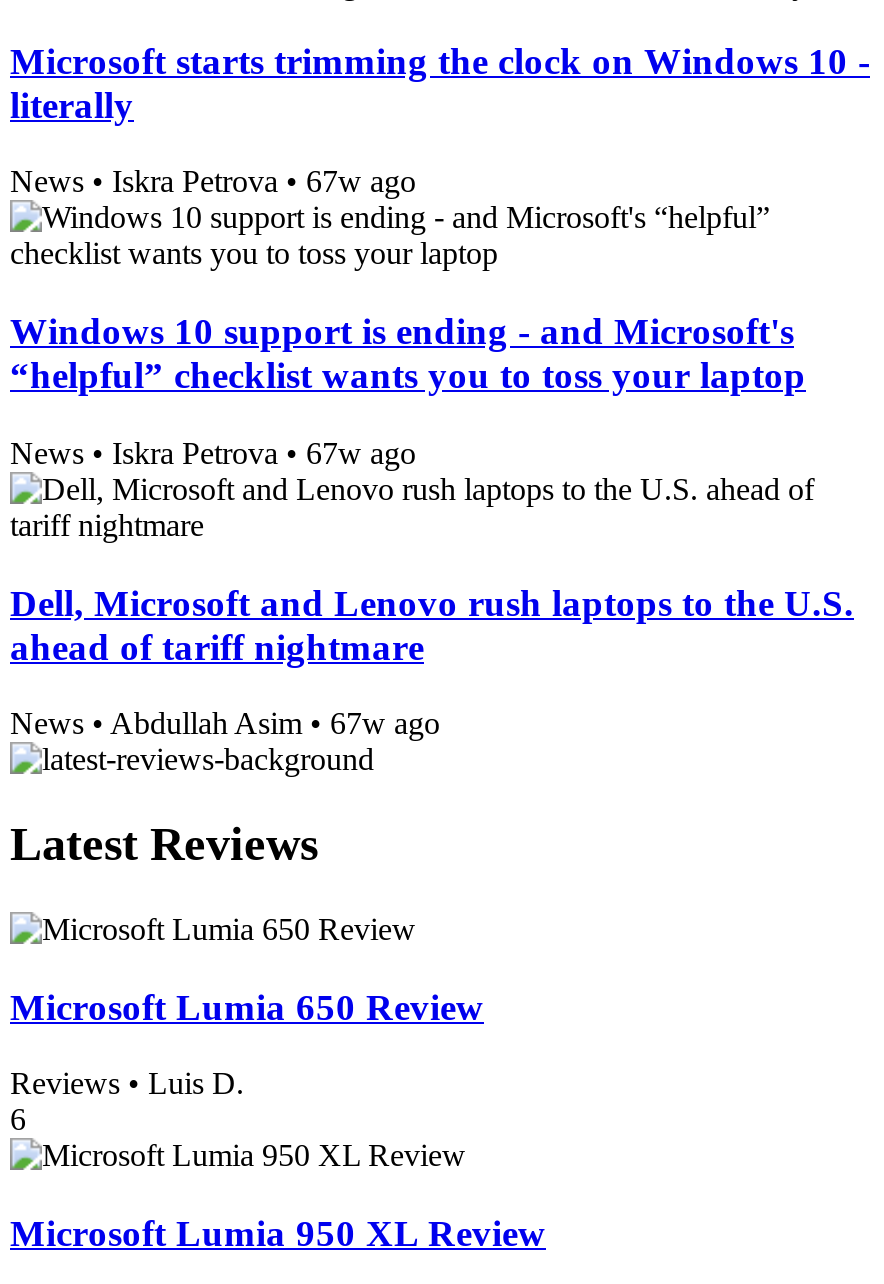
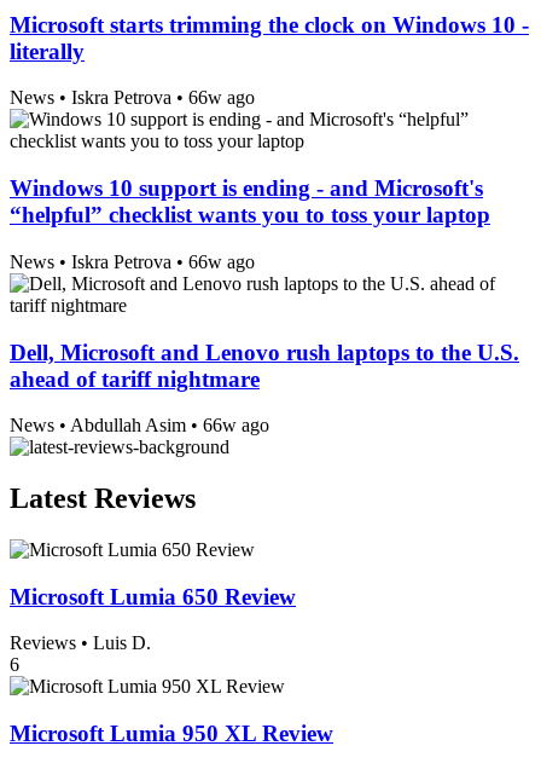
- News • Iskra Petrova • 67w ago
+ News • Iskra Petrova • 66w ago

- News • Iskra Petrova • 67w ago
+ News • Iskra Petrova • 66w ago

- News • Abdullah Asim • 67w ago
+ News • Abdullah Asim • 66w ago
